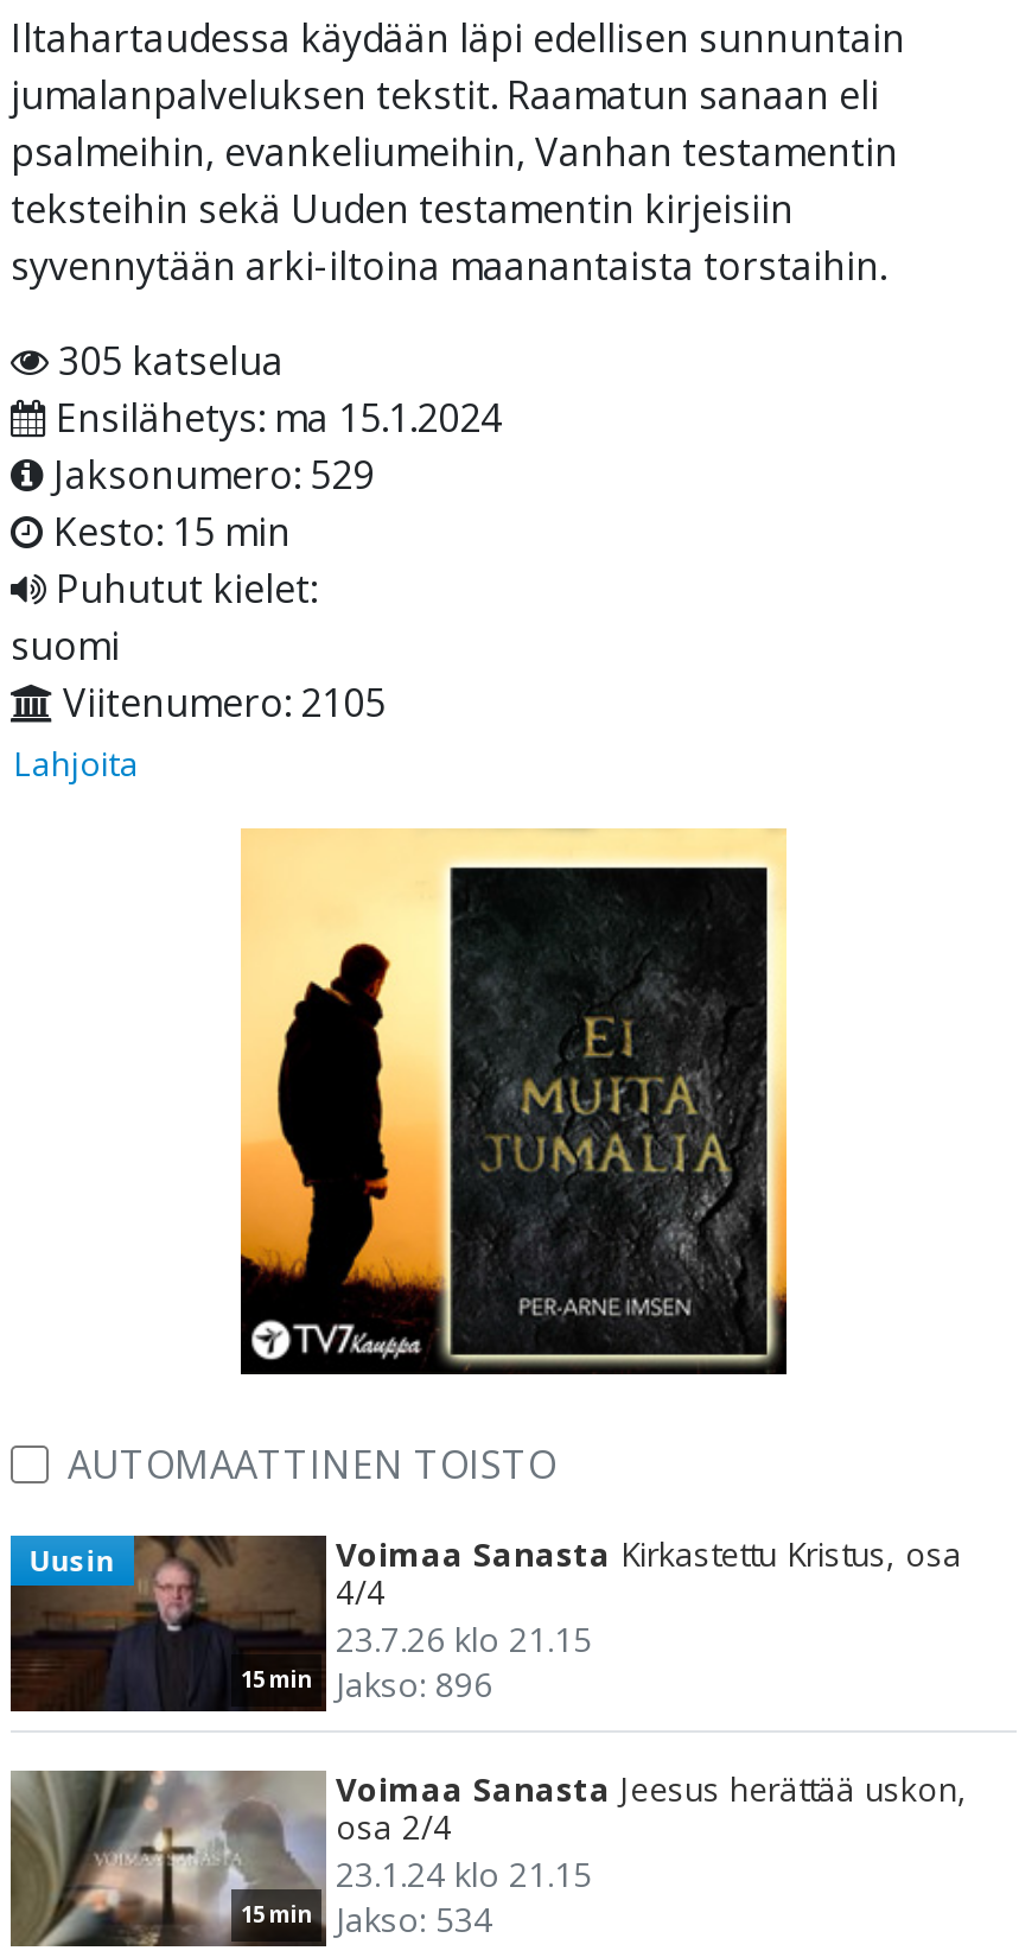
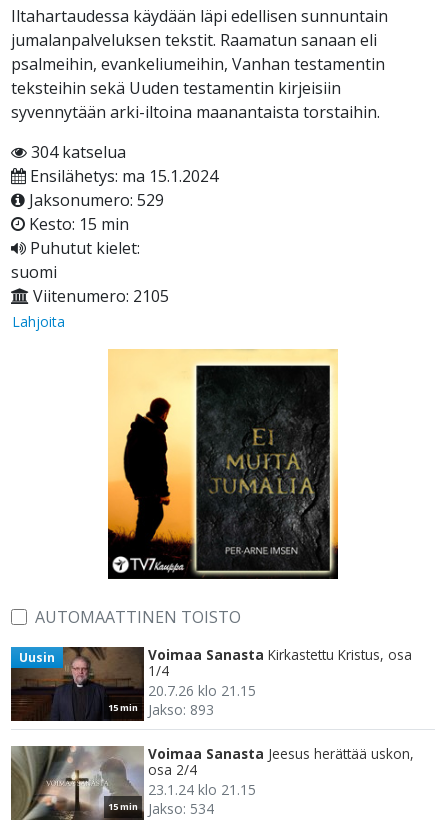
- 305 katselua
+ 304 katselua

- 4/4
+ 1/4

- 23.7.26 klo 21.15
+ 20.7.26 klo 21.15

- 15 min Jakso: 896
+ 15 min Jakso: 893
